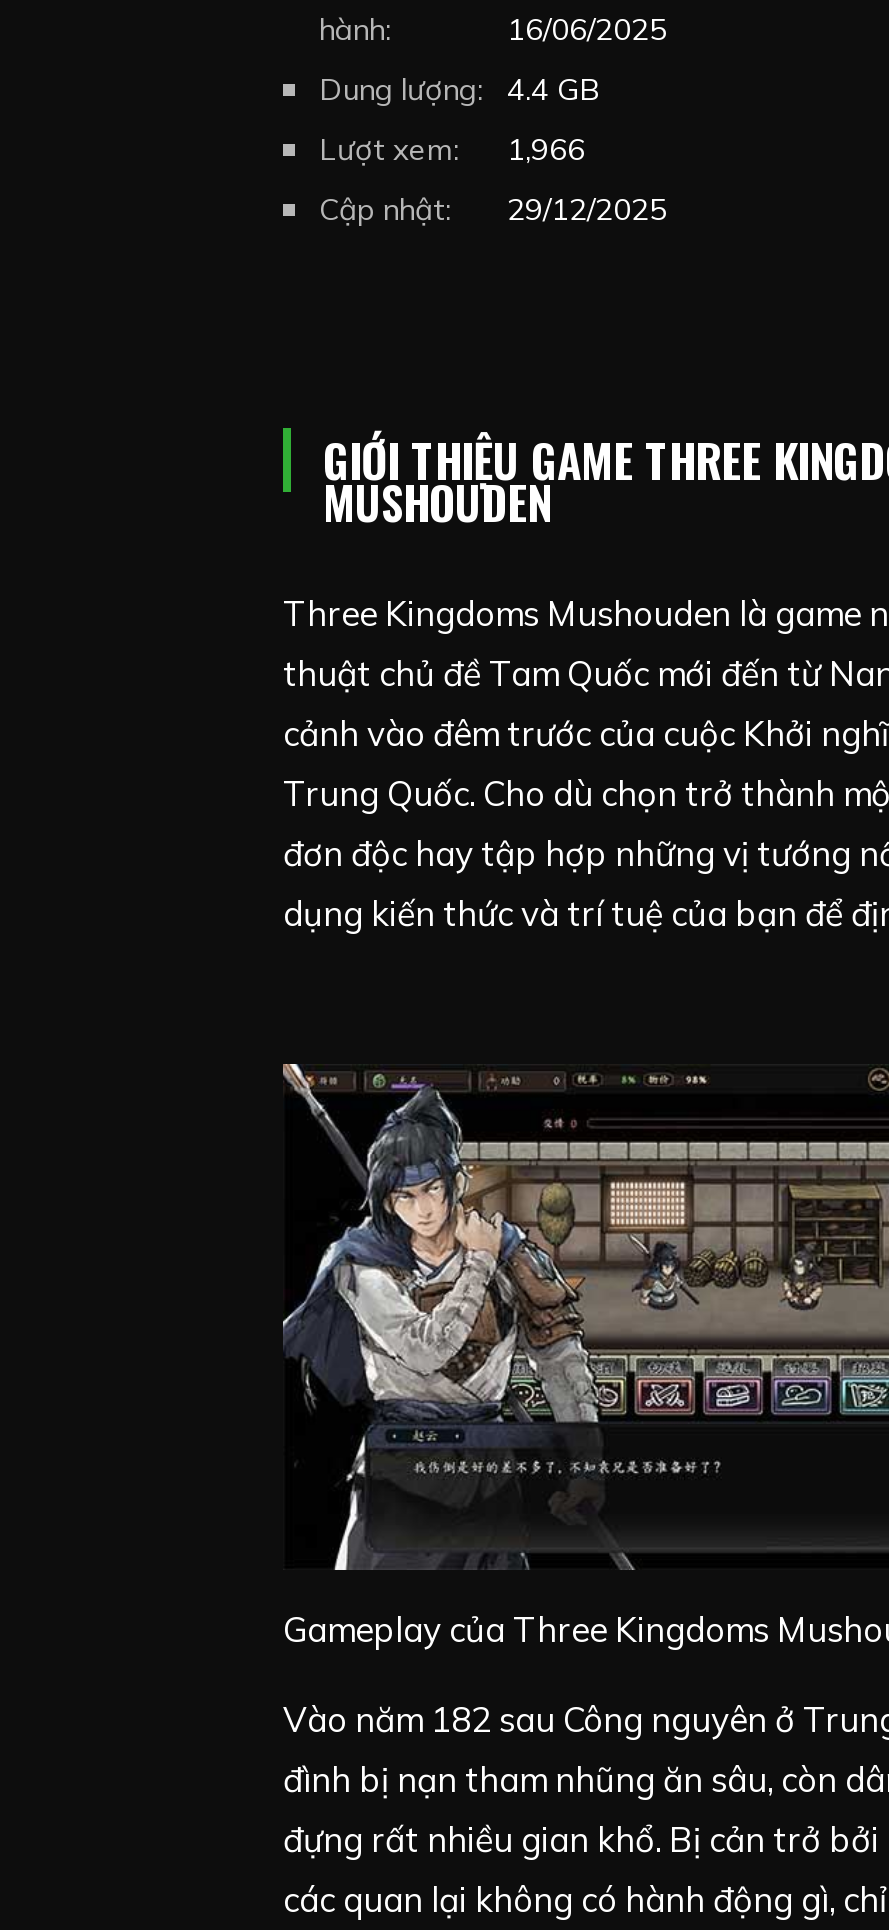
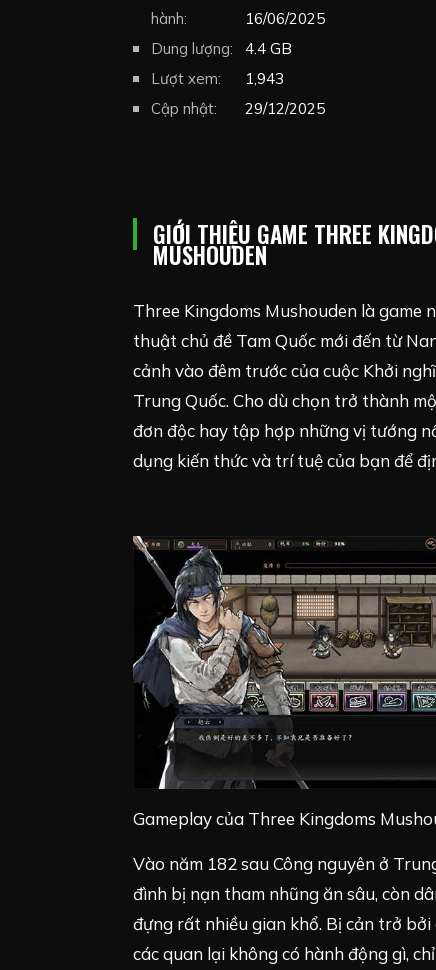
- Lượt xem: 1,966
+ Lượt xem: 1,943
